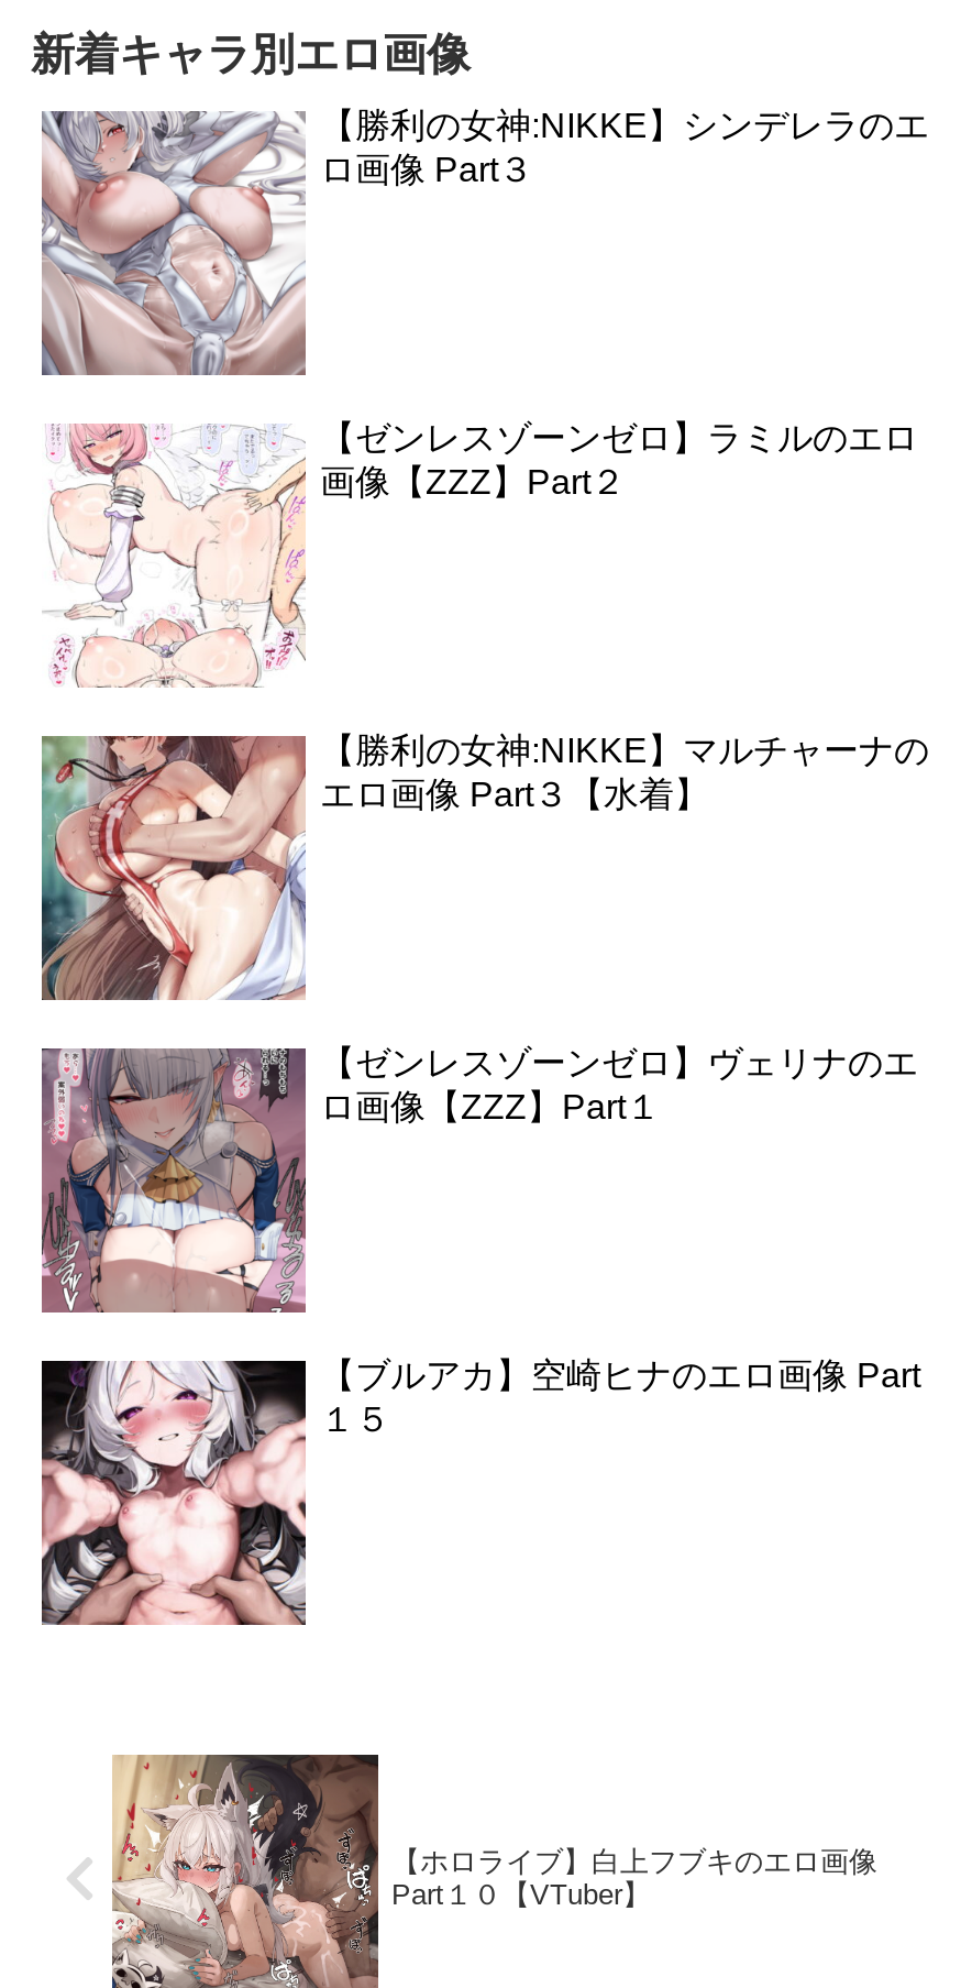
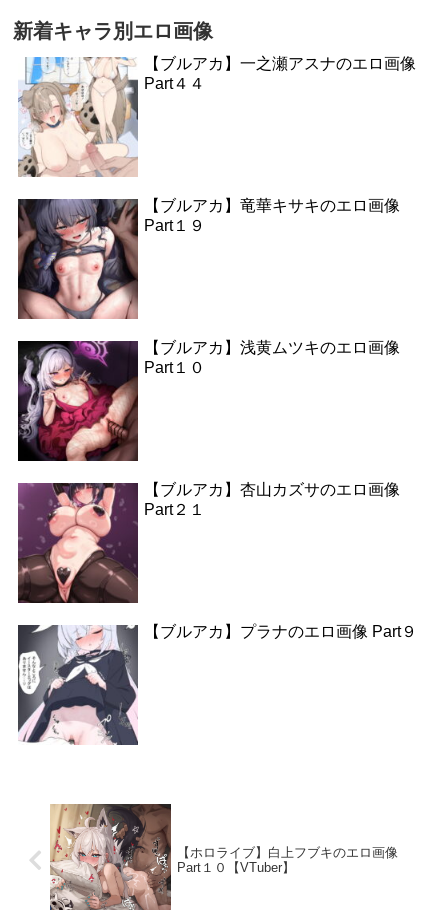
- [image]
- 【勝利の女神:NIKKE】シンデレラのエ
- ロ画像 Part３
+ [image]
+ 【ブルアカ】一之瀬アスナのエロ画像
+ Part４４

- [image]
- 【ゼンレスゾーンゼロ】ラミルのエロ
- 画像【ZZZ】Part２
+ [image]
+ 【ブルアカ】竜華キサキのエロ画像
+ Part１９

- [image]
- 【勝利の女神:NIKKE】マルチャーナの
- エロ画像 Part３【水着】
+ [image]
+ 【ブルアカ】浅黄ムツキのエロ画像
+ Part１０

- [image]
- 【ゼンレスゾーンゼロ】ヴェリナのエ
- ロ画像【ZZZ】Part１
+ [image]
+ 【ブルアカ】杏山カズサのエロ画像
+ Part２１

- [image]
- 【ブルアカ】空崎ヒナのエロ画像 Part
- １５
+ [image]
+ 【ブルアカ】プラナのエロ画像 Part９
